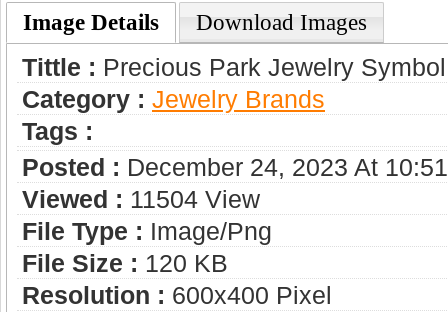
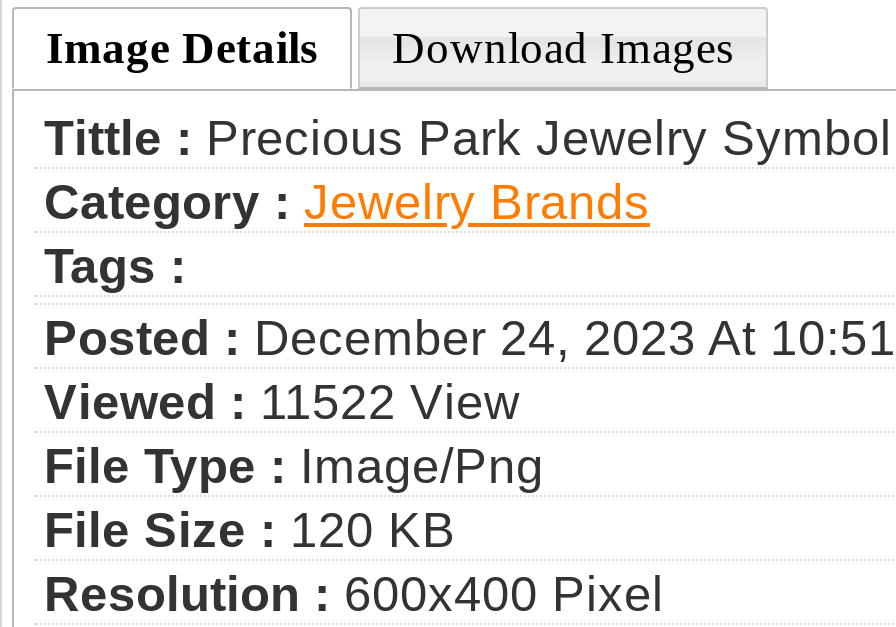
- Viewed : 11504 View
+ Viewed : 11522 View
